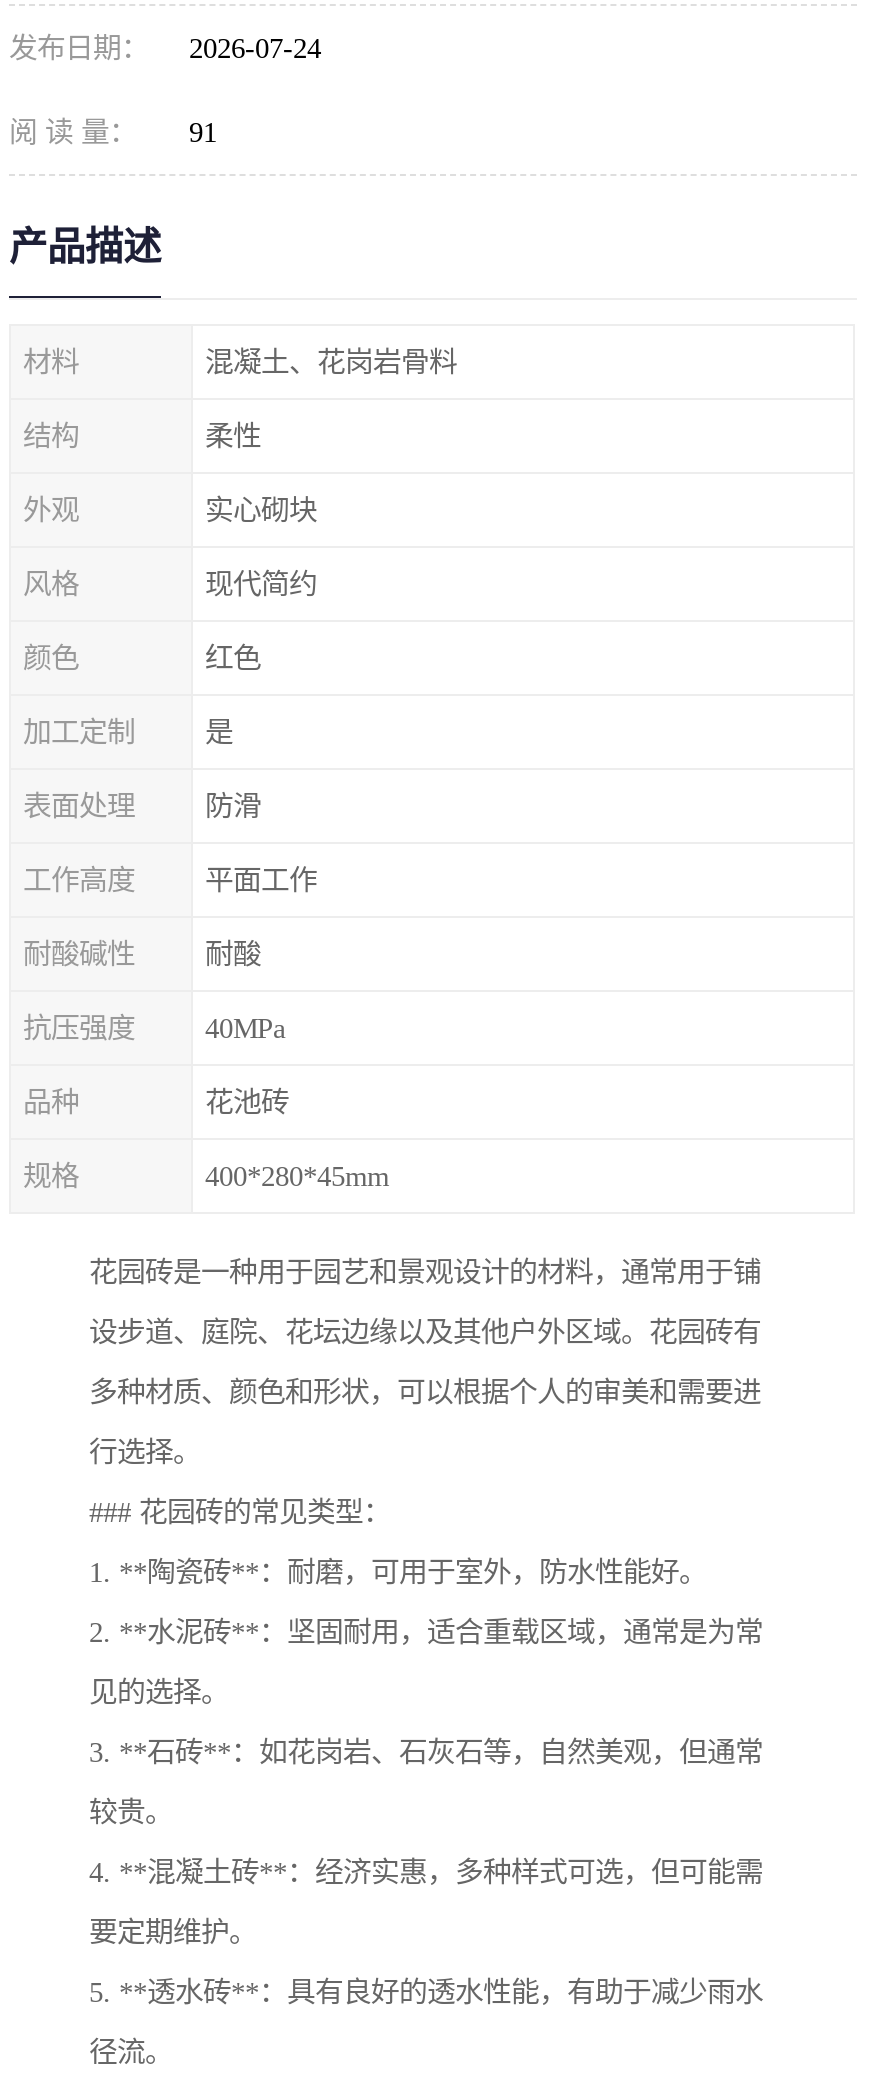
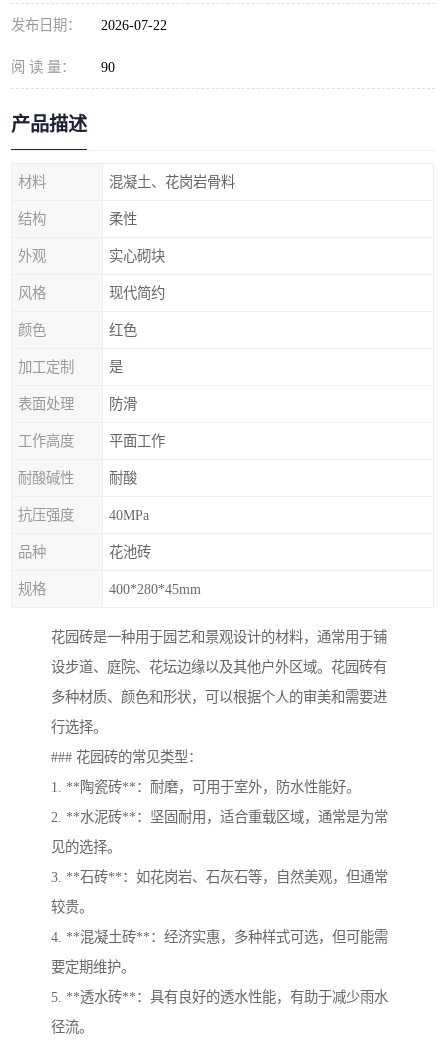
- 发布日期： 2026-07-24
+ 发布日期： 2026-07-22

- 阅 读 量： 91
+ 阅 读 量： 90
